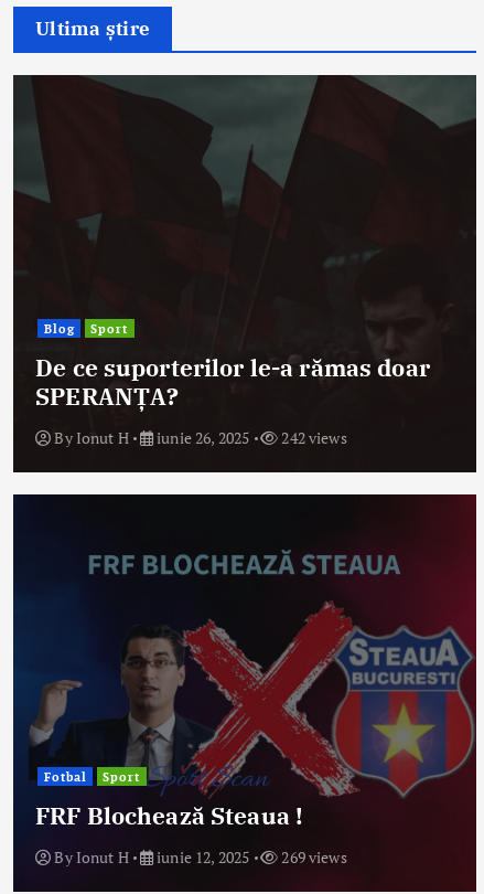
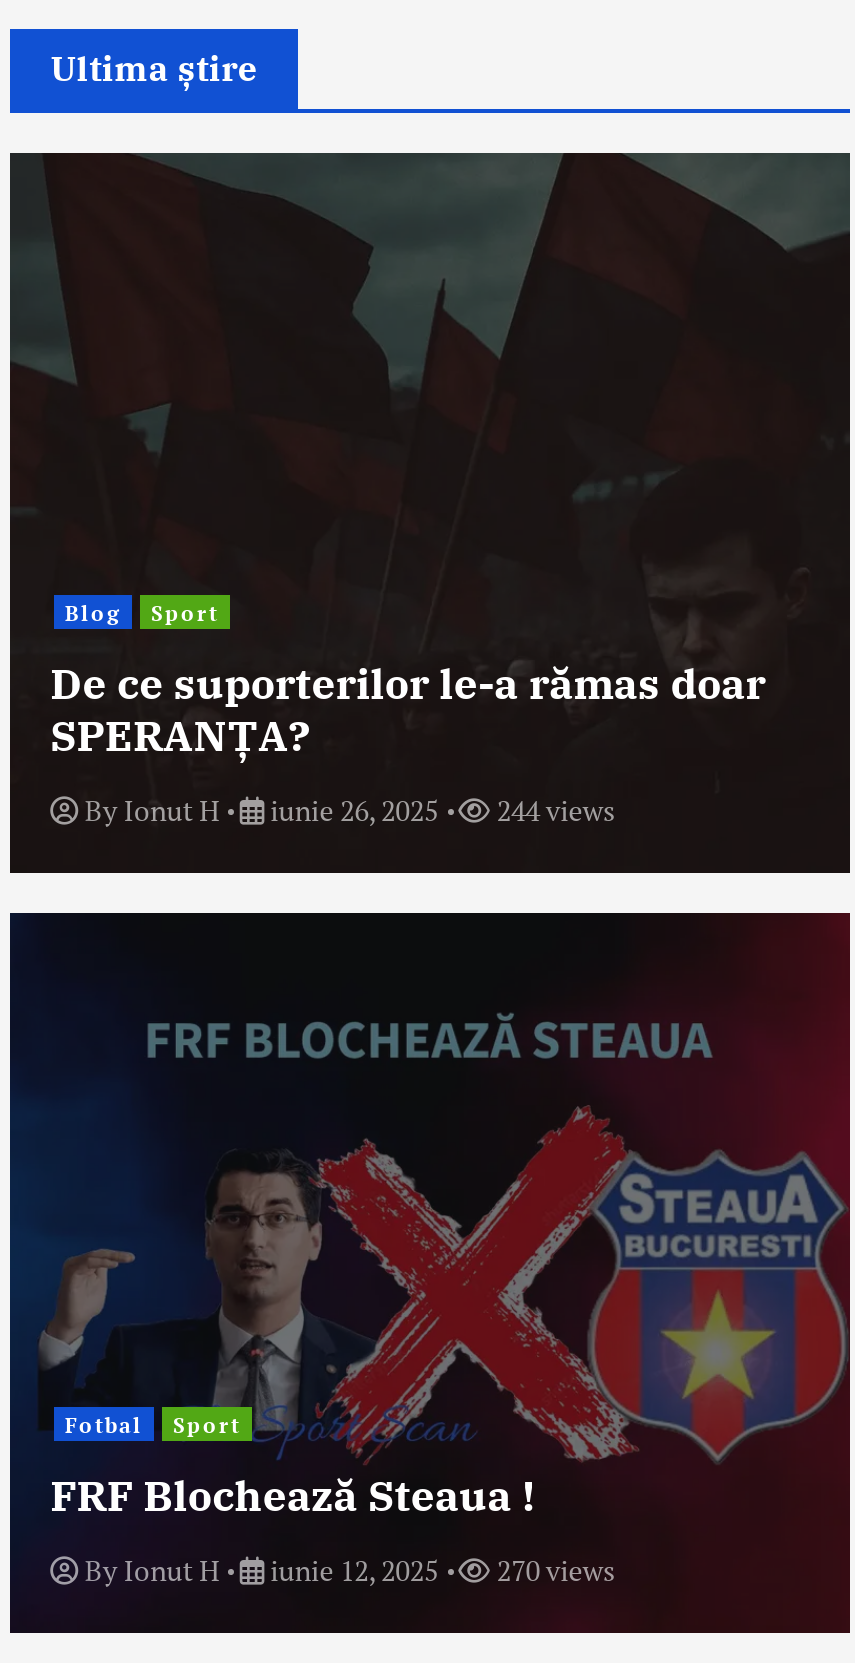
- By Ionut H iunie 26, 2025 242 views
+ By Ionut H iunie 26, 2025 244 views

- By Ionut H iunie 12, 2025 269 views
+ By Ionut H iunie 12, 2025 270 views
